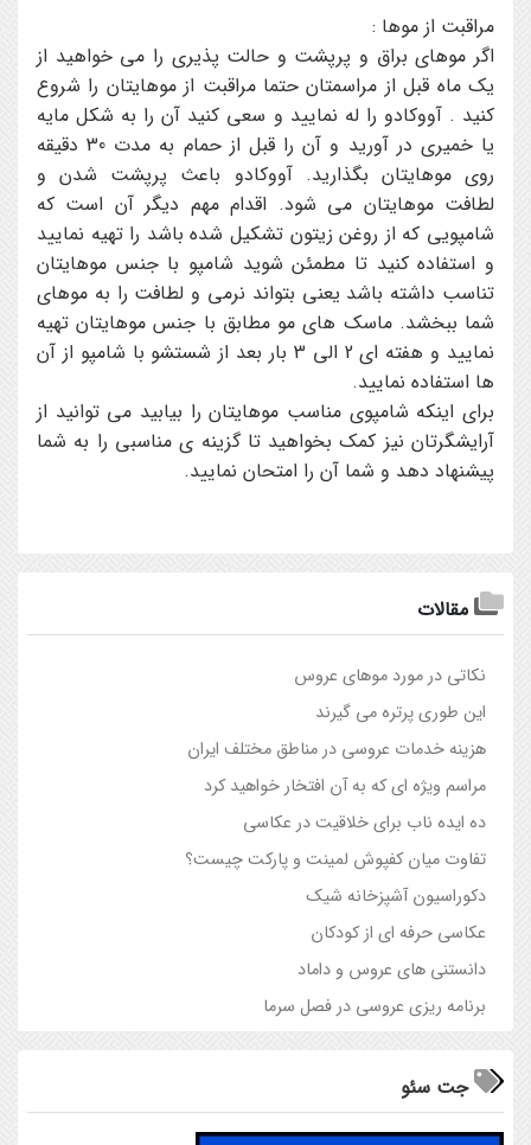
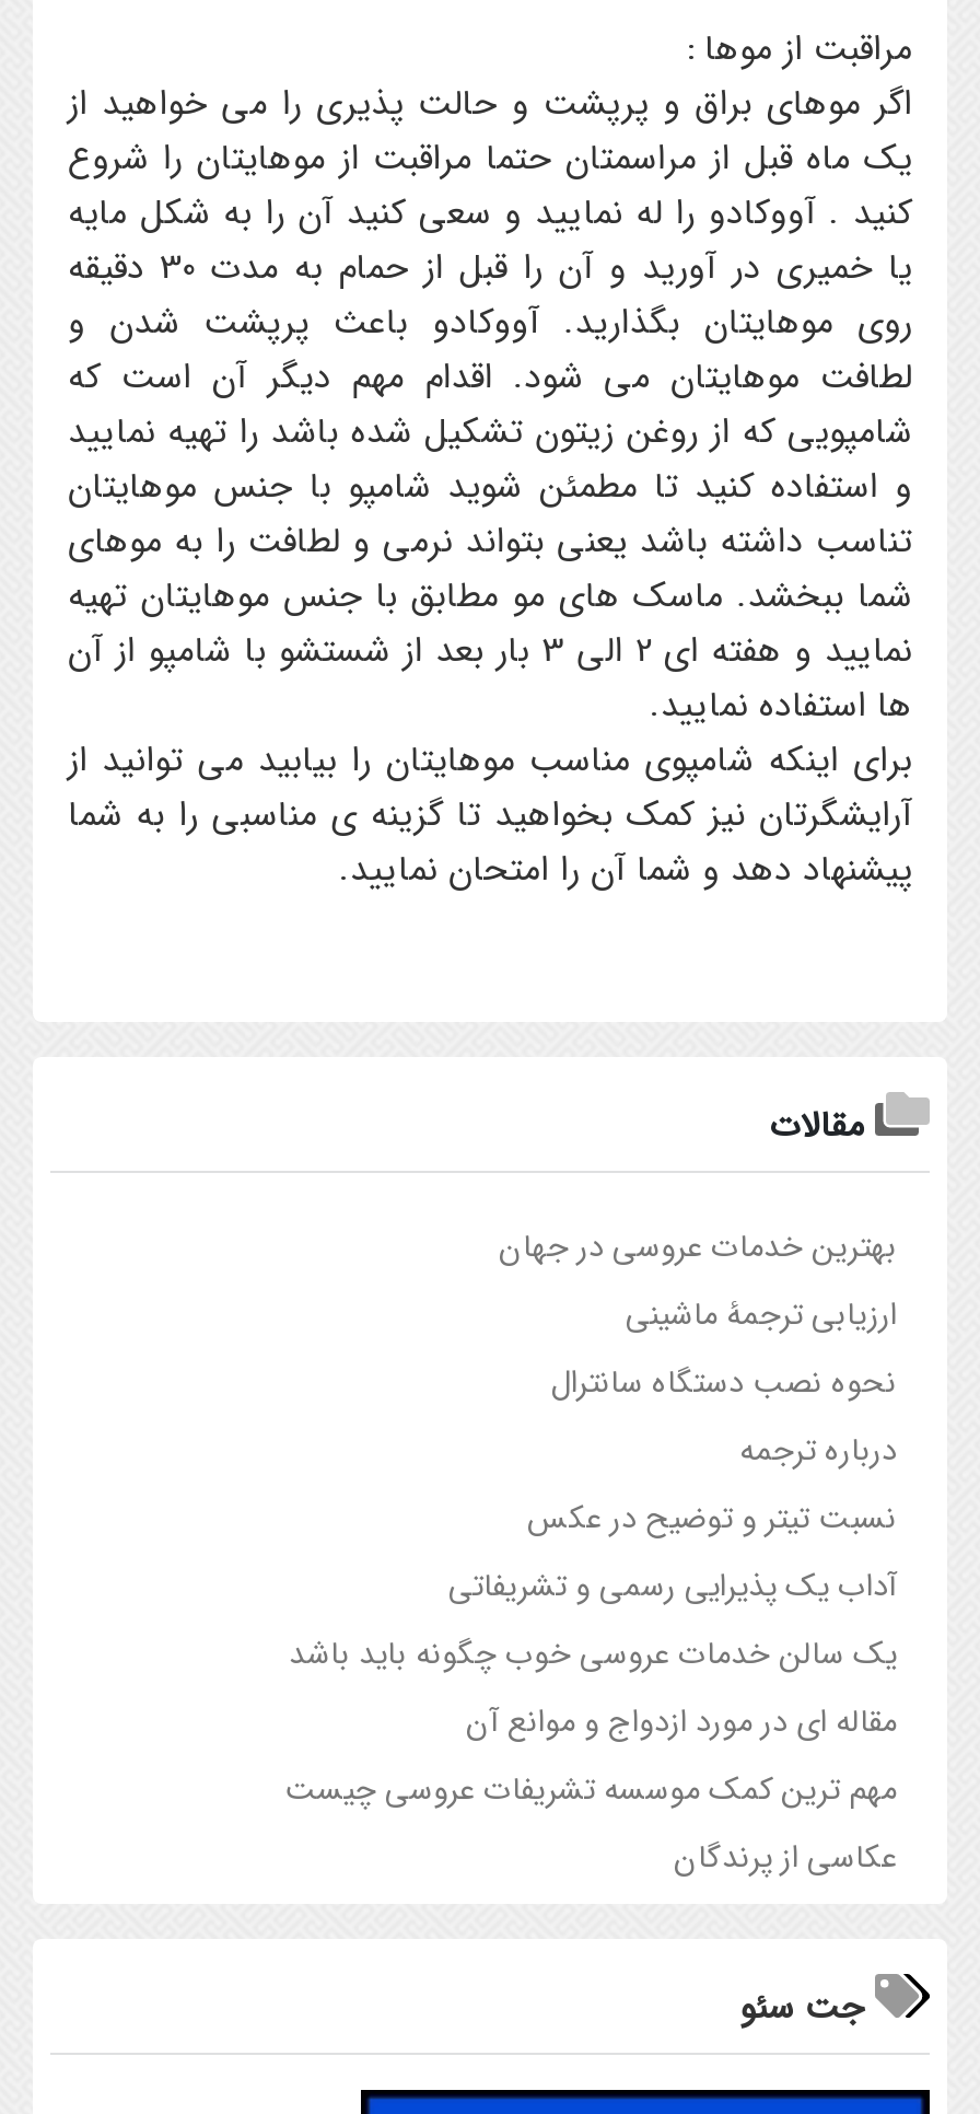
- نکاتی در مورد موهای عروس
- این طوری پرتره می گیرند
- هزینه خدمات عروسی در مناطق مختلف ایران
- مراسم ویژه ای که به آن افتخار خواهید کرد
- ده ایده ناب برای خلاقیت در عکاسی
- تفاوت میان کفپوش لمینت و پارکت چیست؟
- دکوراسیون آشپزخانه شیک
- عکاسی حرفه ای از کودکان
- دانستنی های عروس و داماد
- برنامه ریزی عروسی در فصل سرما
+ بهترین خدمات عروسی در جهان
+ ارزیابی ترجمهٔ ماشینی
+ نحوه نصب دستگاه سانترال
+ درباره ترجمه
+ نسبت تیتر و توضیح در عکس
+ آداب یک پذیرایی رسمی و تشریفاتی
+ یک سالن خدمات عروسی خوب چگونه باید باشد
+ مقاله ای در مورد ازدواج و موانع آن
+ مهم ترين کمک موسسه تشريفات عروسی چيست
+ عکاسی از پرندگان
